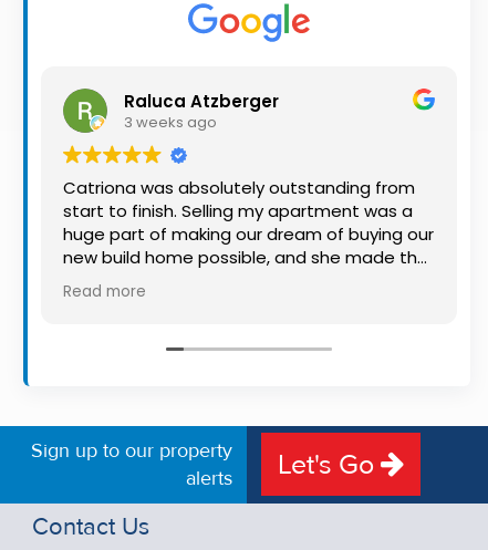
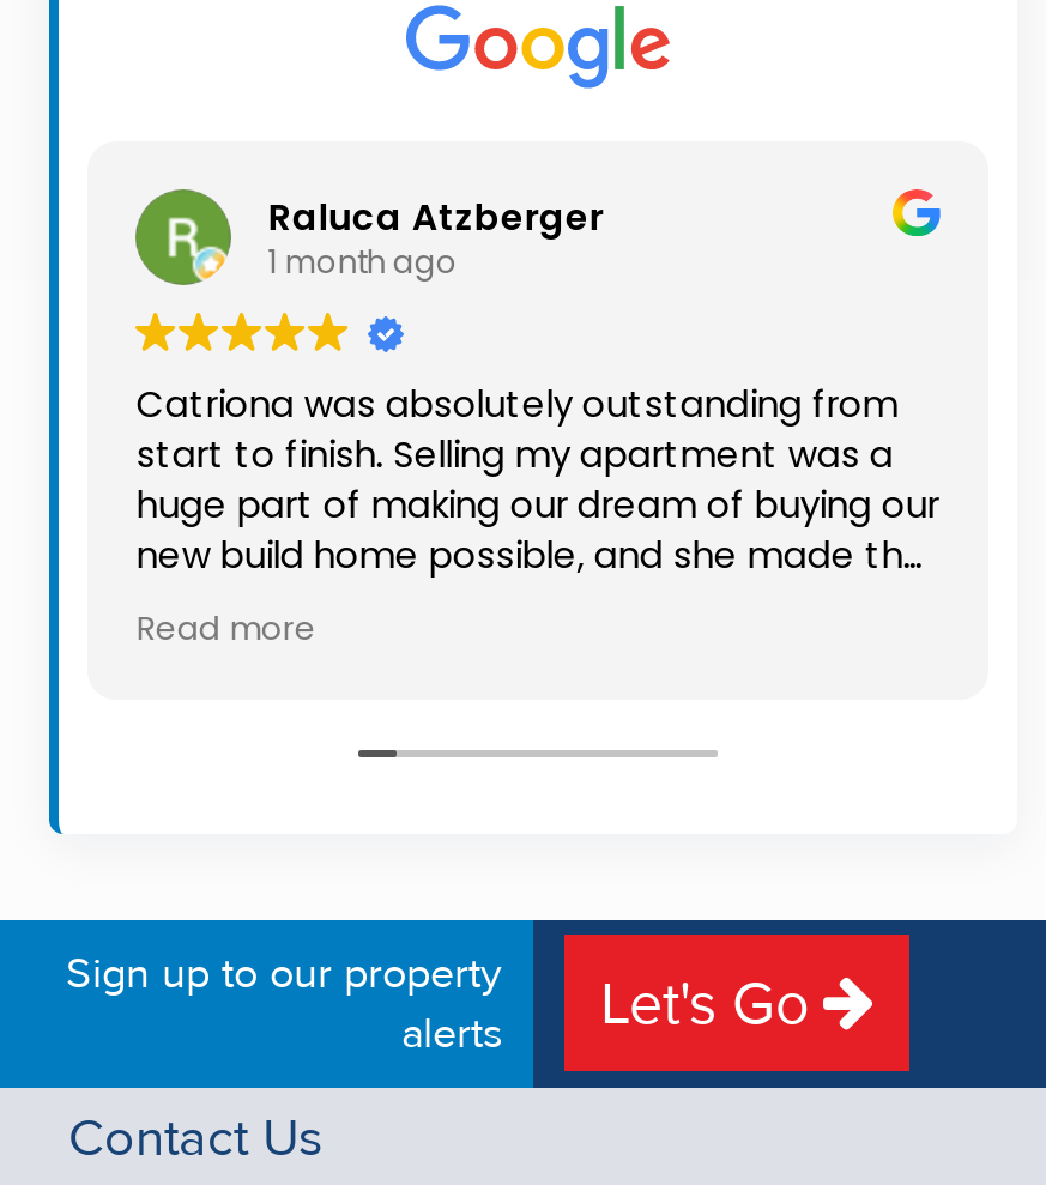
- 3 weeks ago
+ 1 month ago
